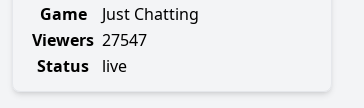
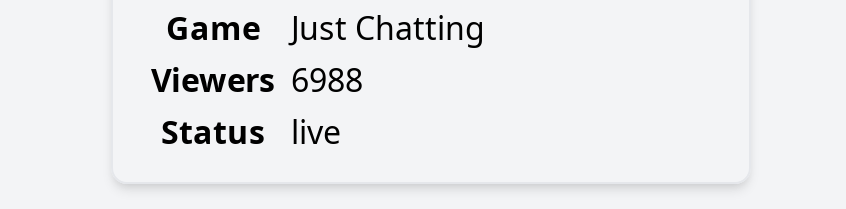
- Viewers 27547
+ Viewers 6988
